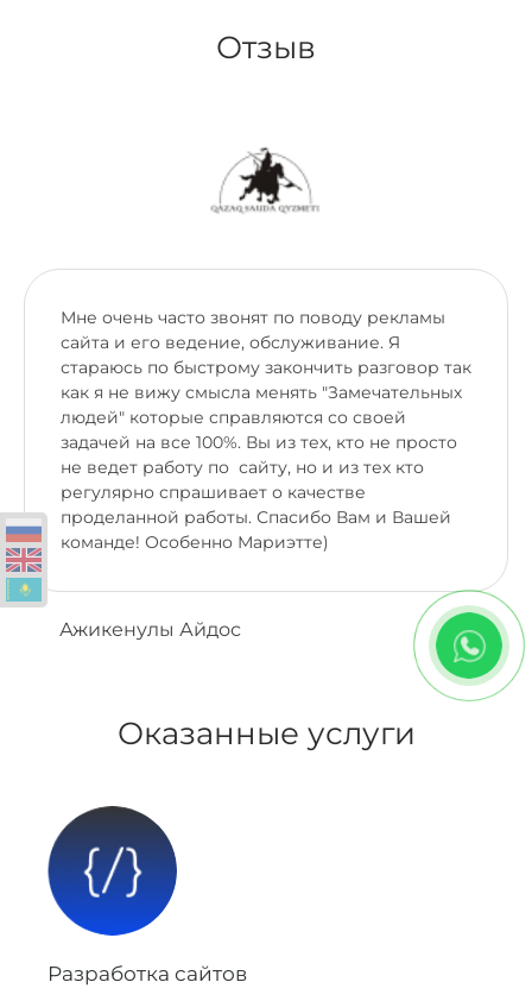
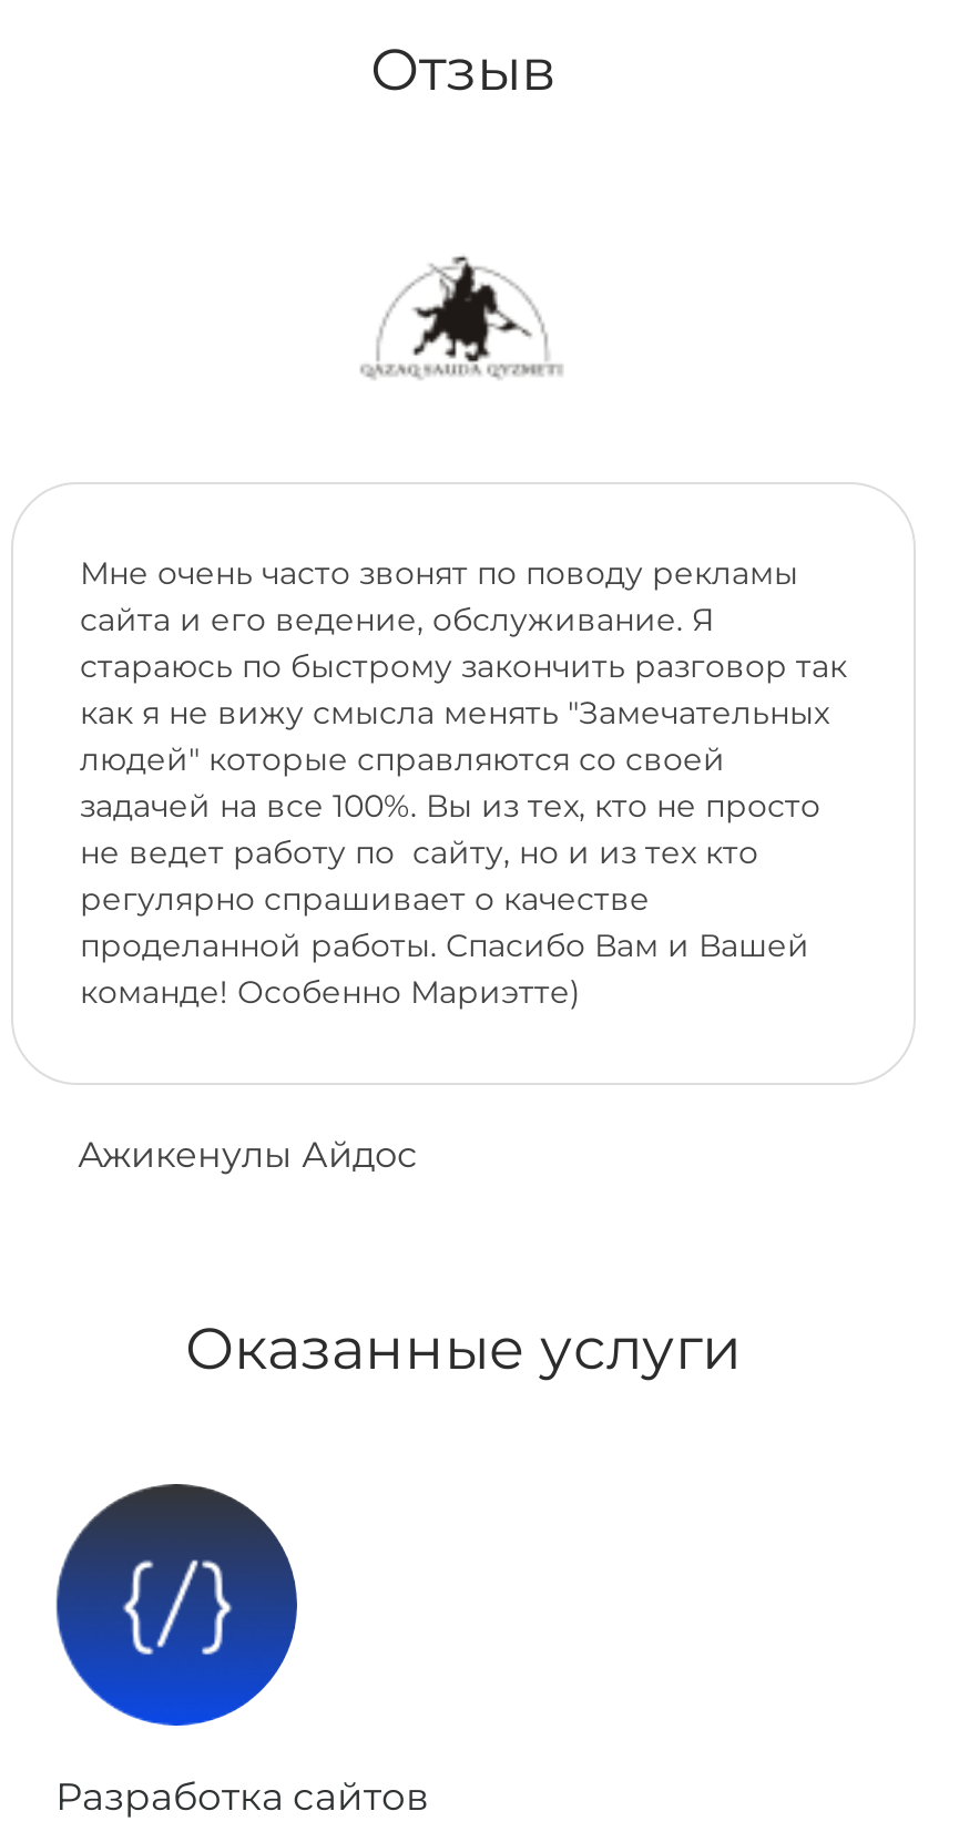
- [image]

- [image]
